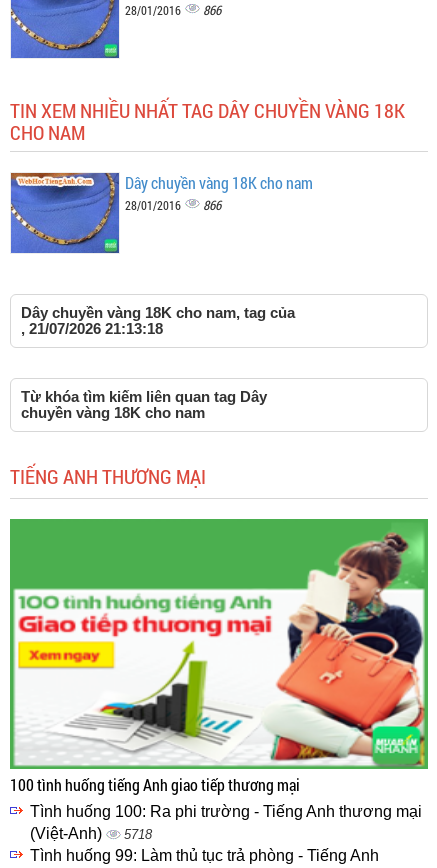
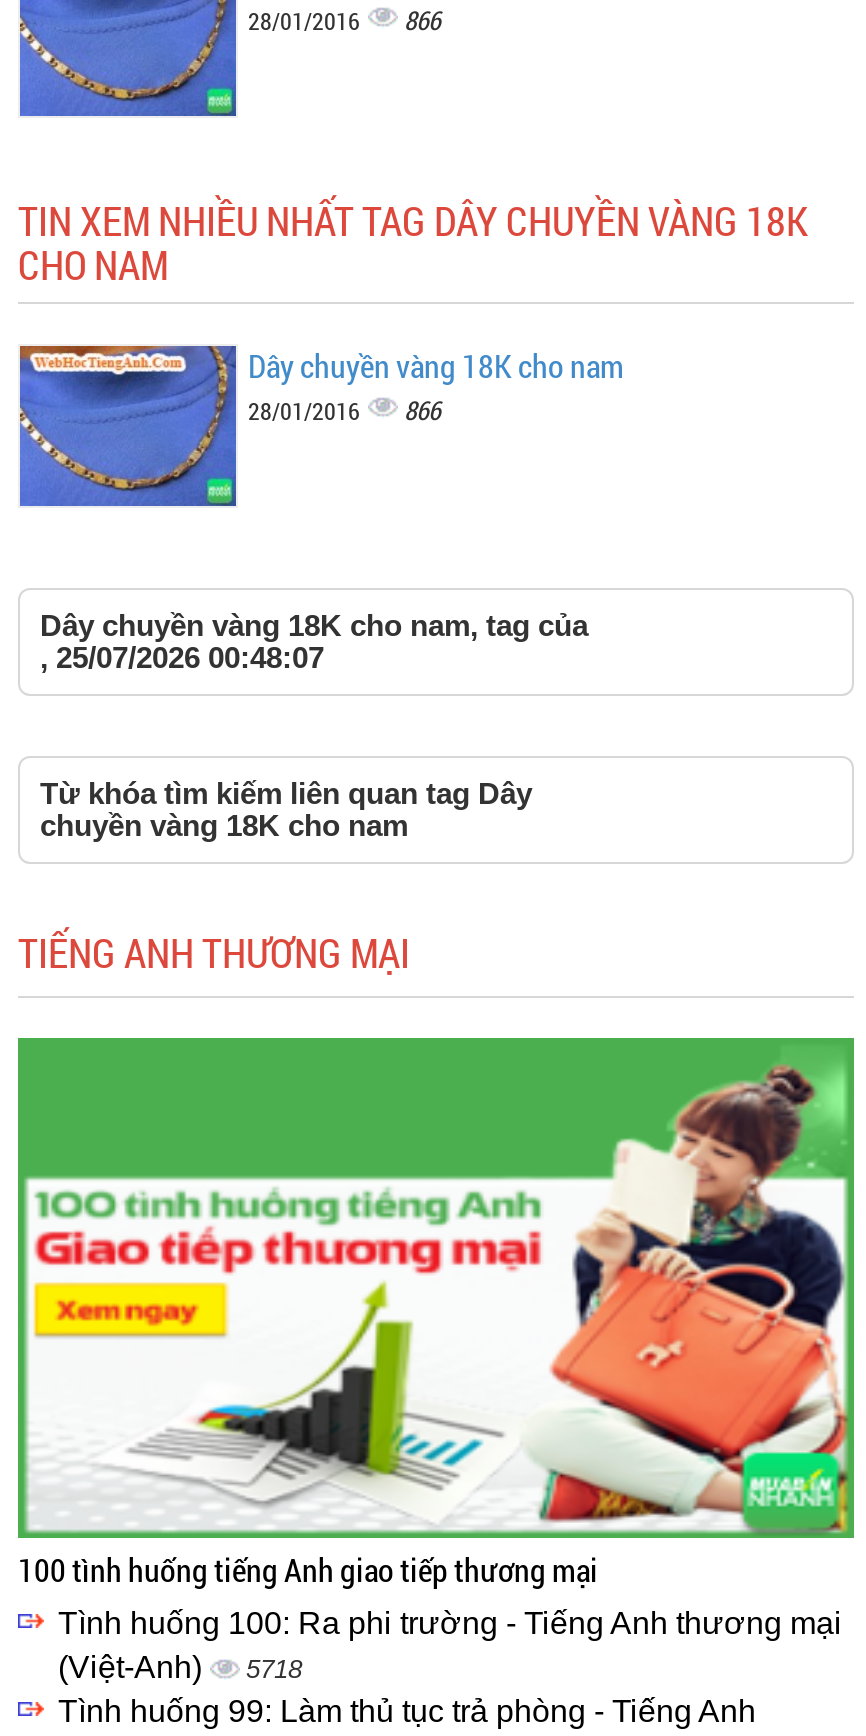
- , 21/07/2026 21:13:18
+ , 25/07/2026 00:48:07
